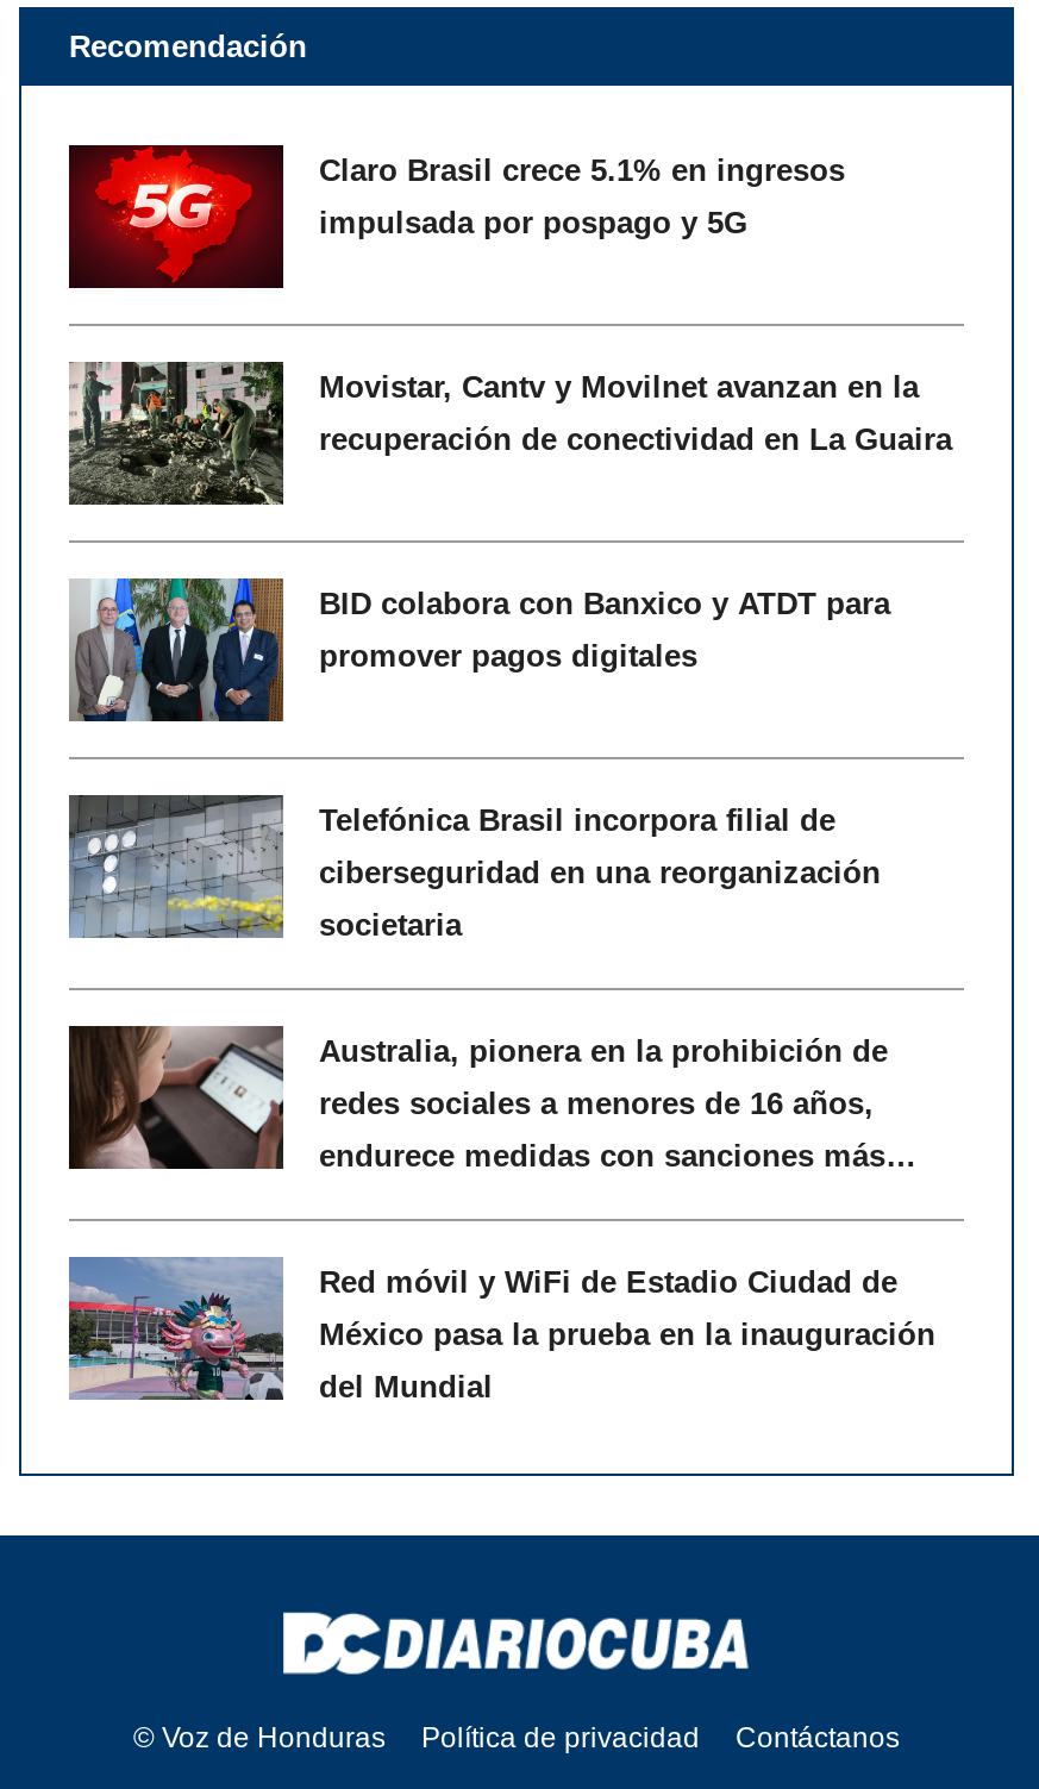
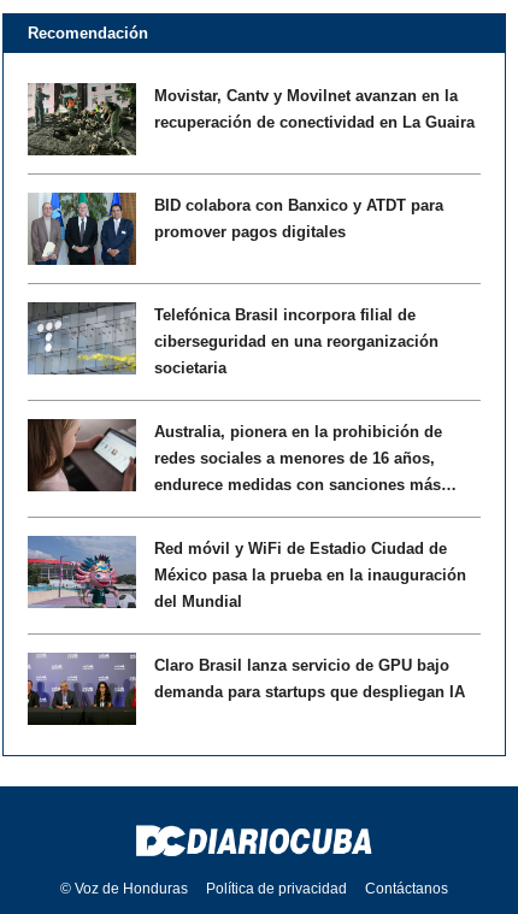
- [image]
- Claro Brasil crece 5.1% en ingresos
- impulsada por pospago y 5G

moved up: [image] | Movistar, Cantv y Movilnet avanzan en la | recuperación de conectividad en La Guaira | ... | México pasa la prueba en la inauguración | del Mundial

+ [image]
+ Claro Brasil lanza servicio de GPU bajo
+ demanda para startups que despliegan IA
